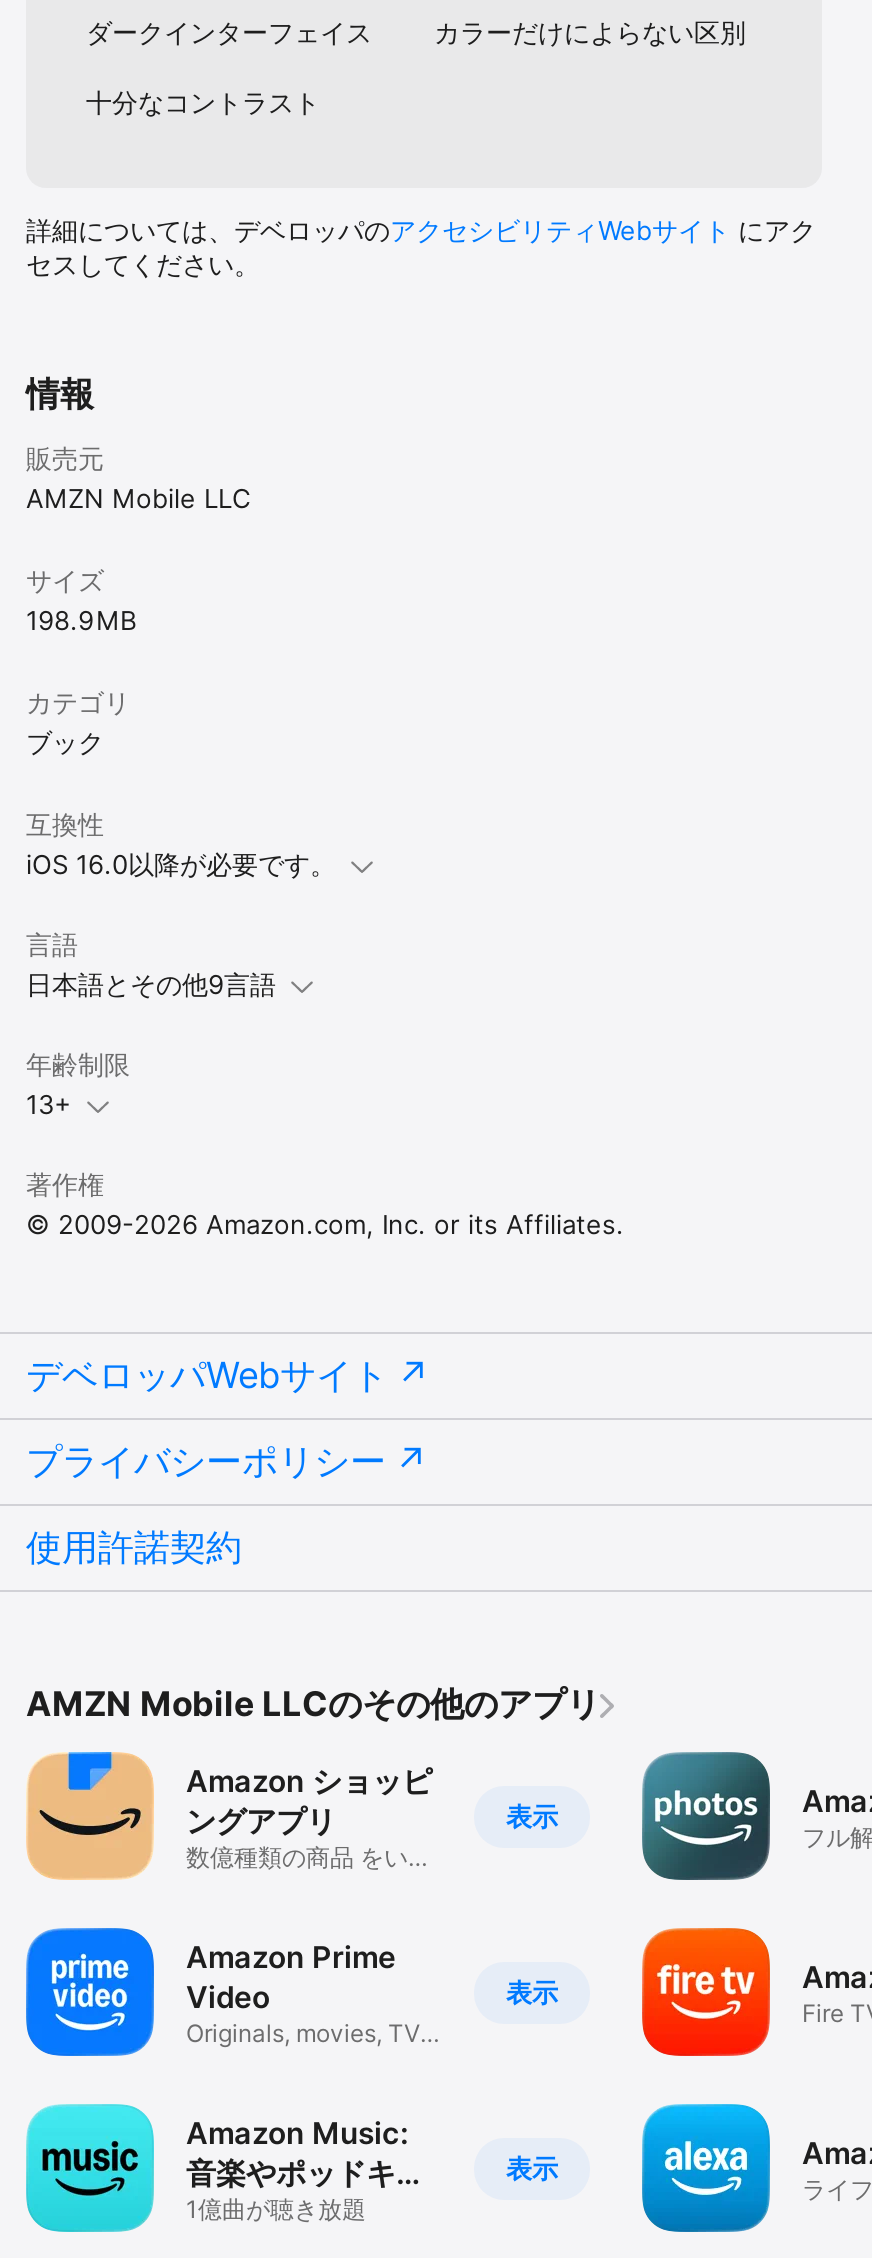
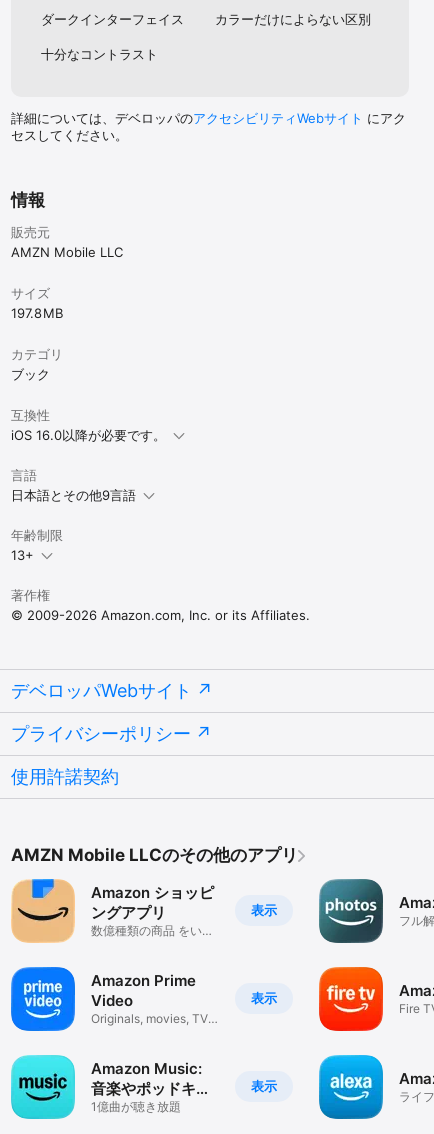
- 198.9 MB
+ 197.8 MB
